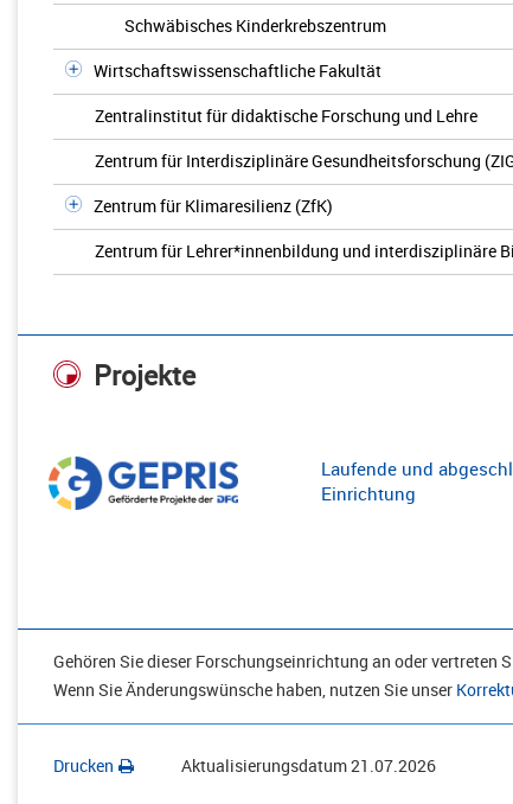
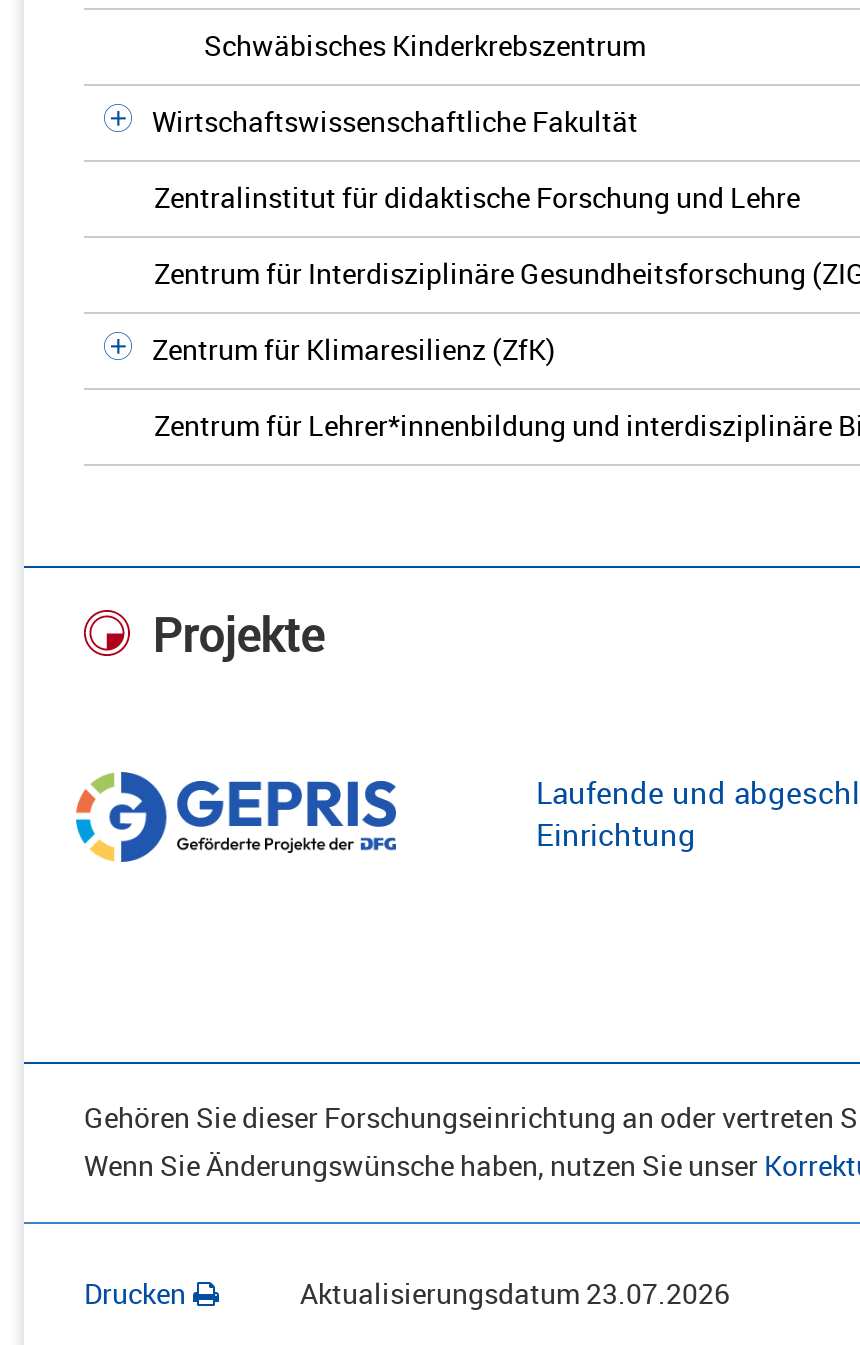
- Aktualisierungsdatum 21.07.2026
+ Aktualisierungsdatum 23.07.2026
